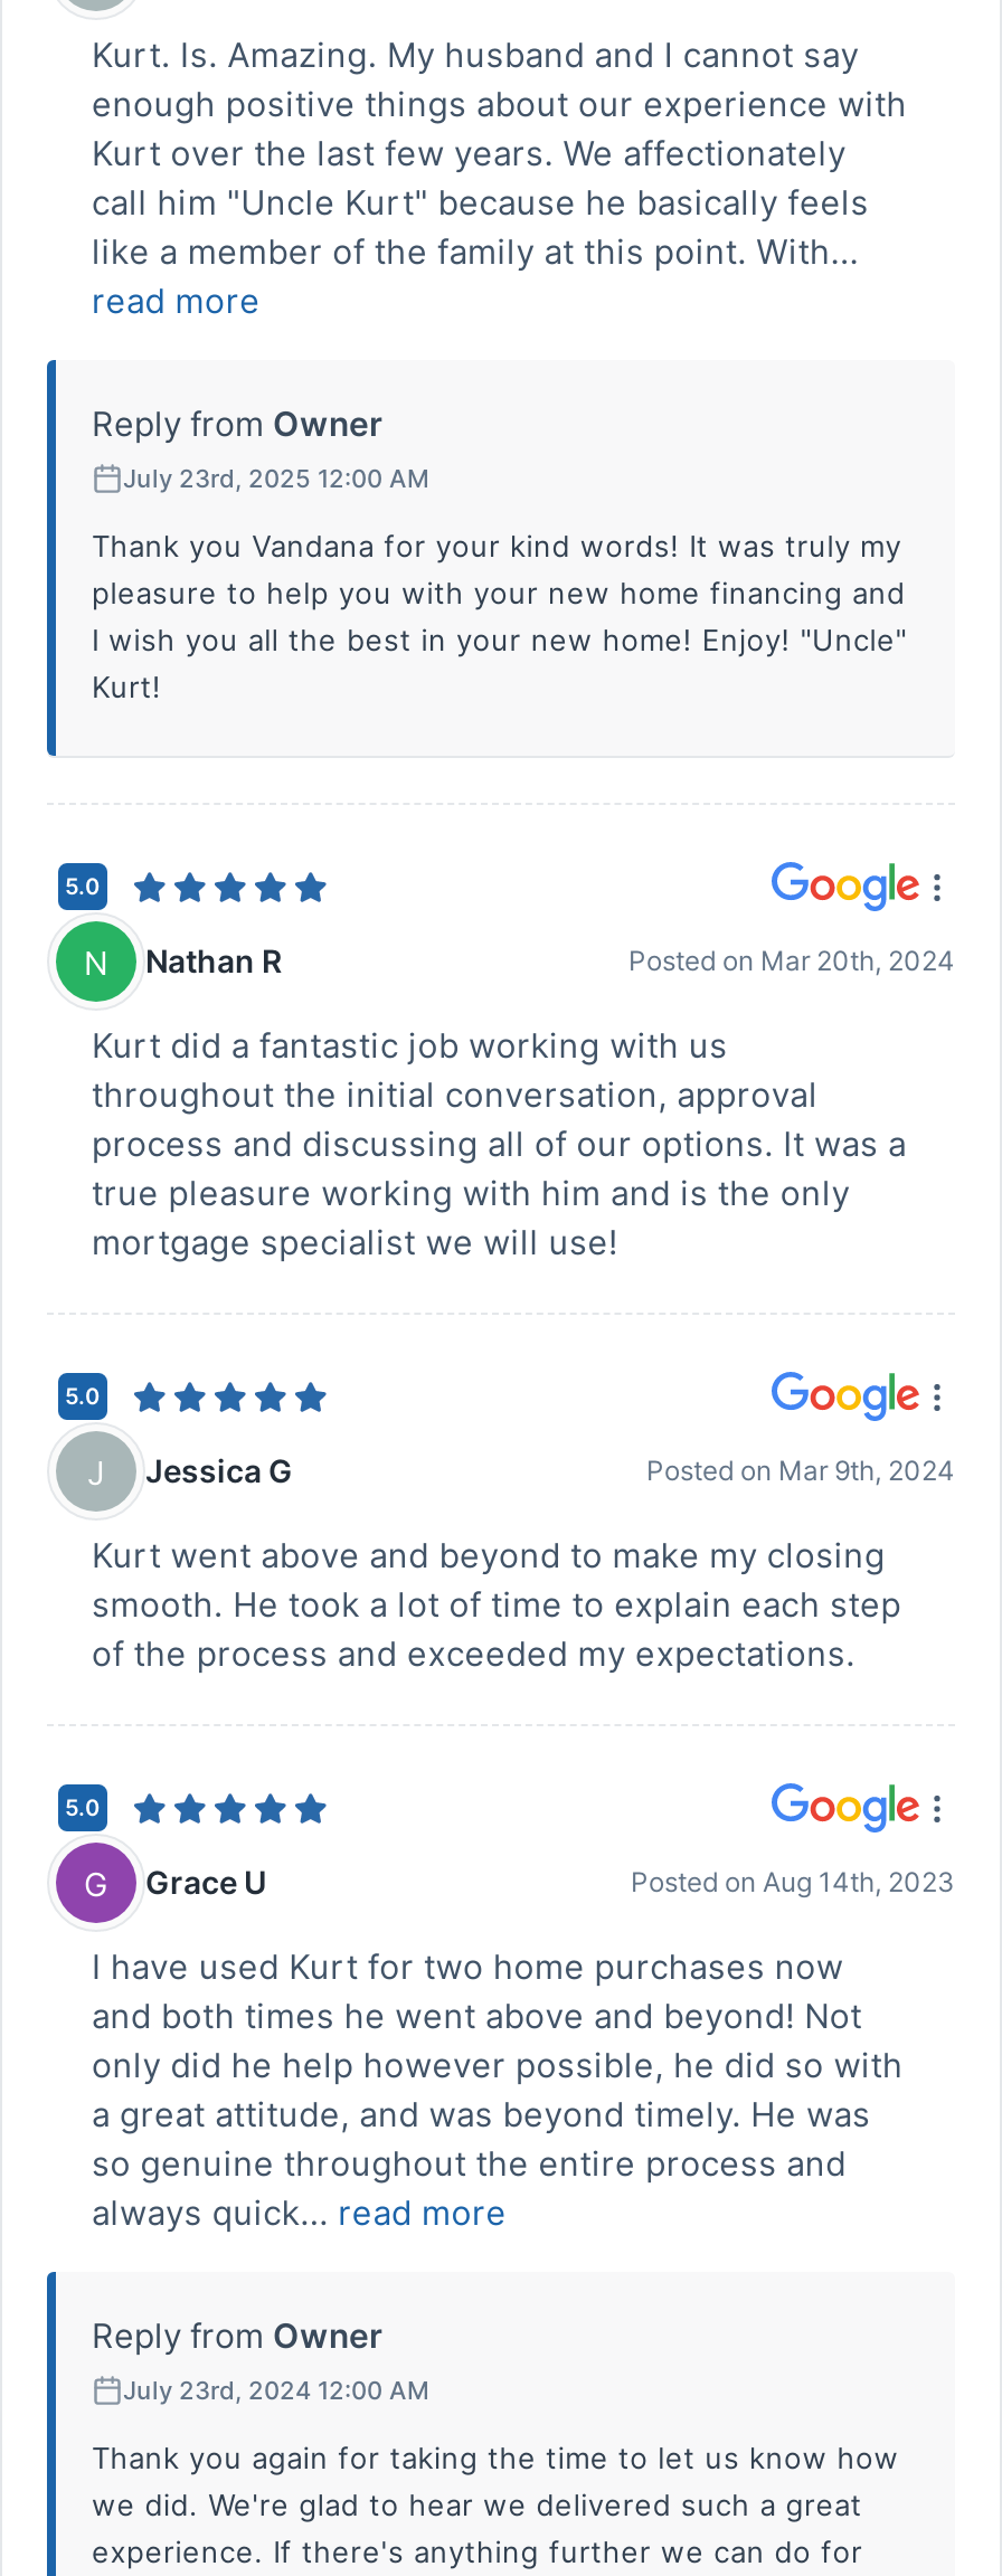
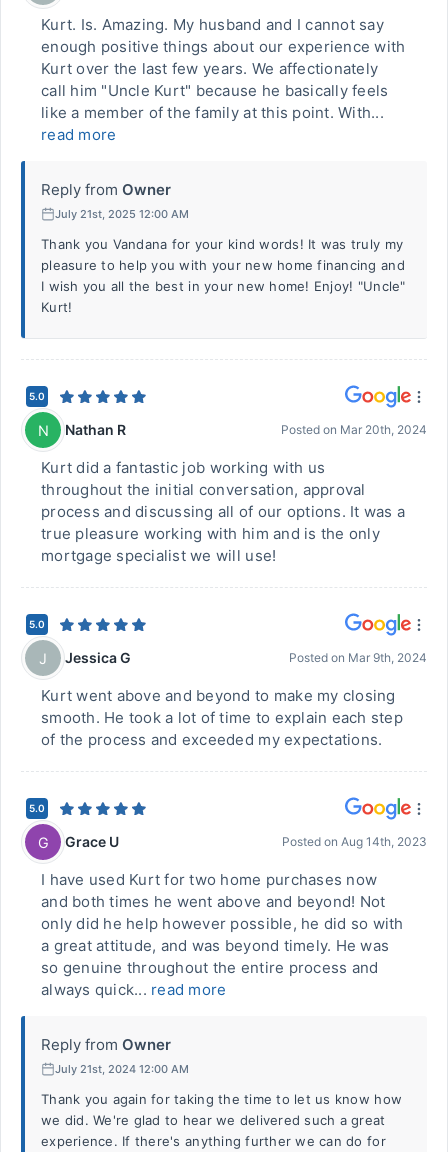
- July 23rd, 2025 12:00 AM
+ July 21st, 2025 12:00 AM

- July 23rd, 2024 12:00 AM
+ July 21st, 2024 12:00 AM
